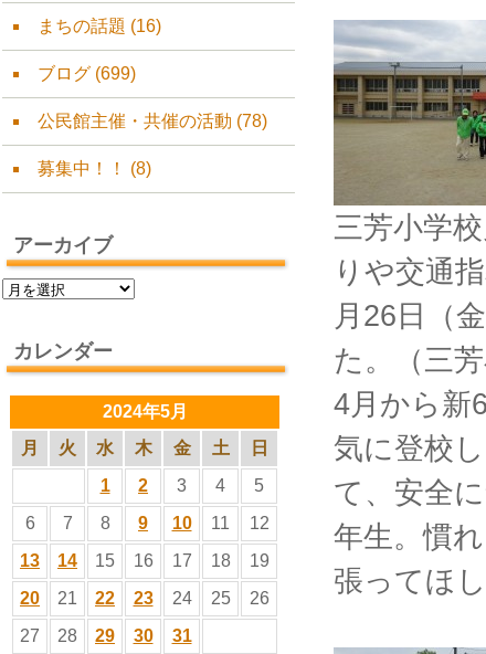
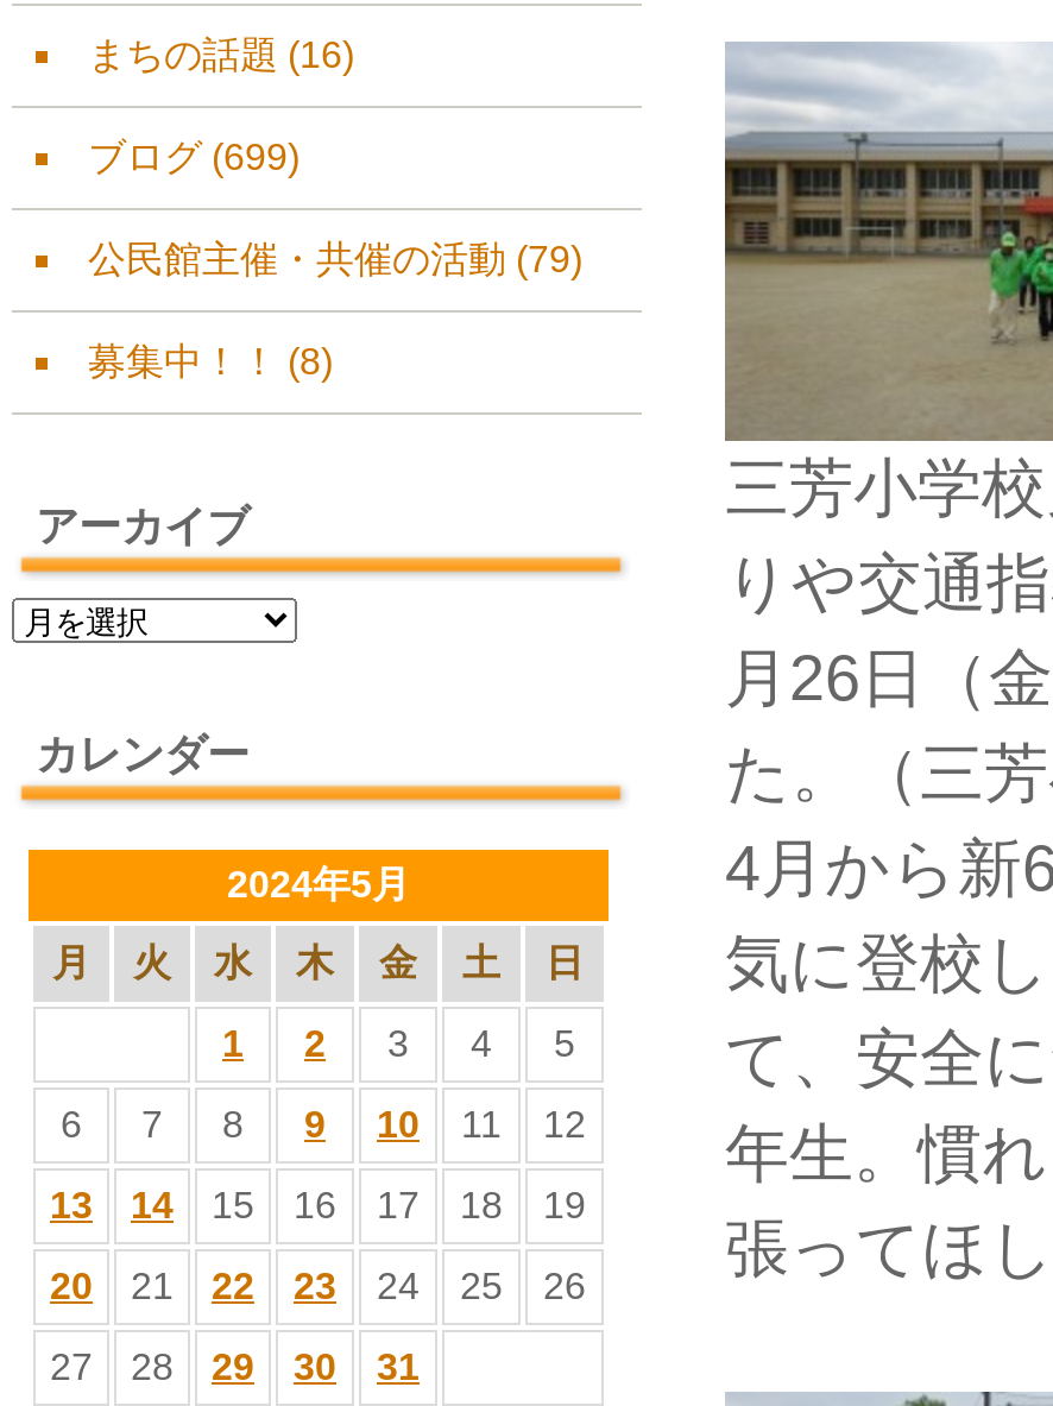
- 公民館主催・共催の活動(78)
+ 公民館主催・共催の活動(79)
